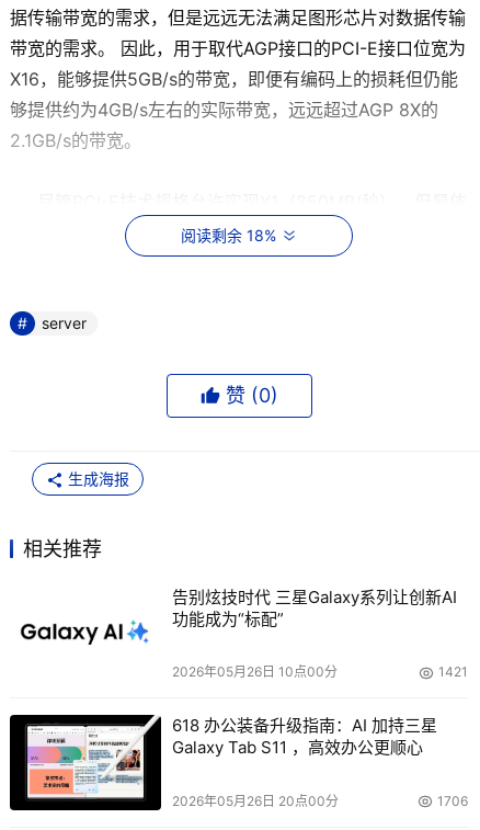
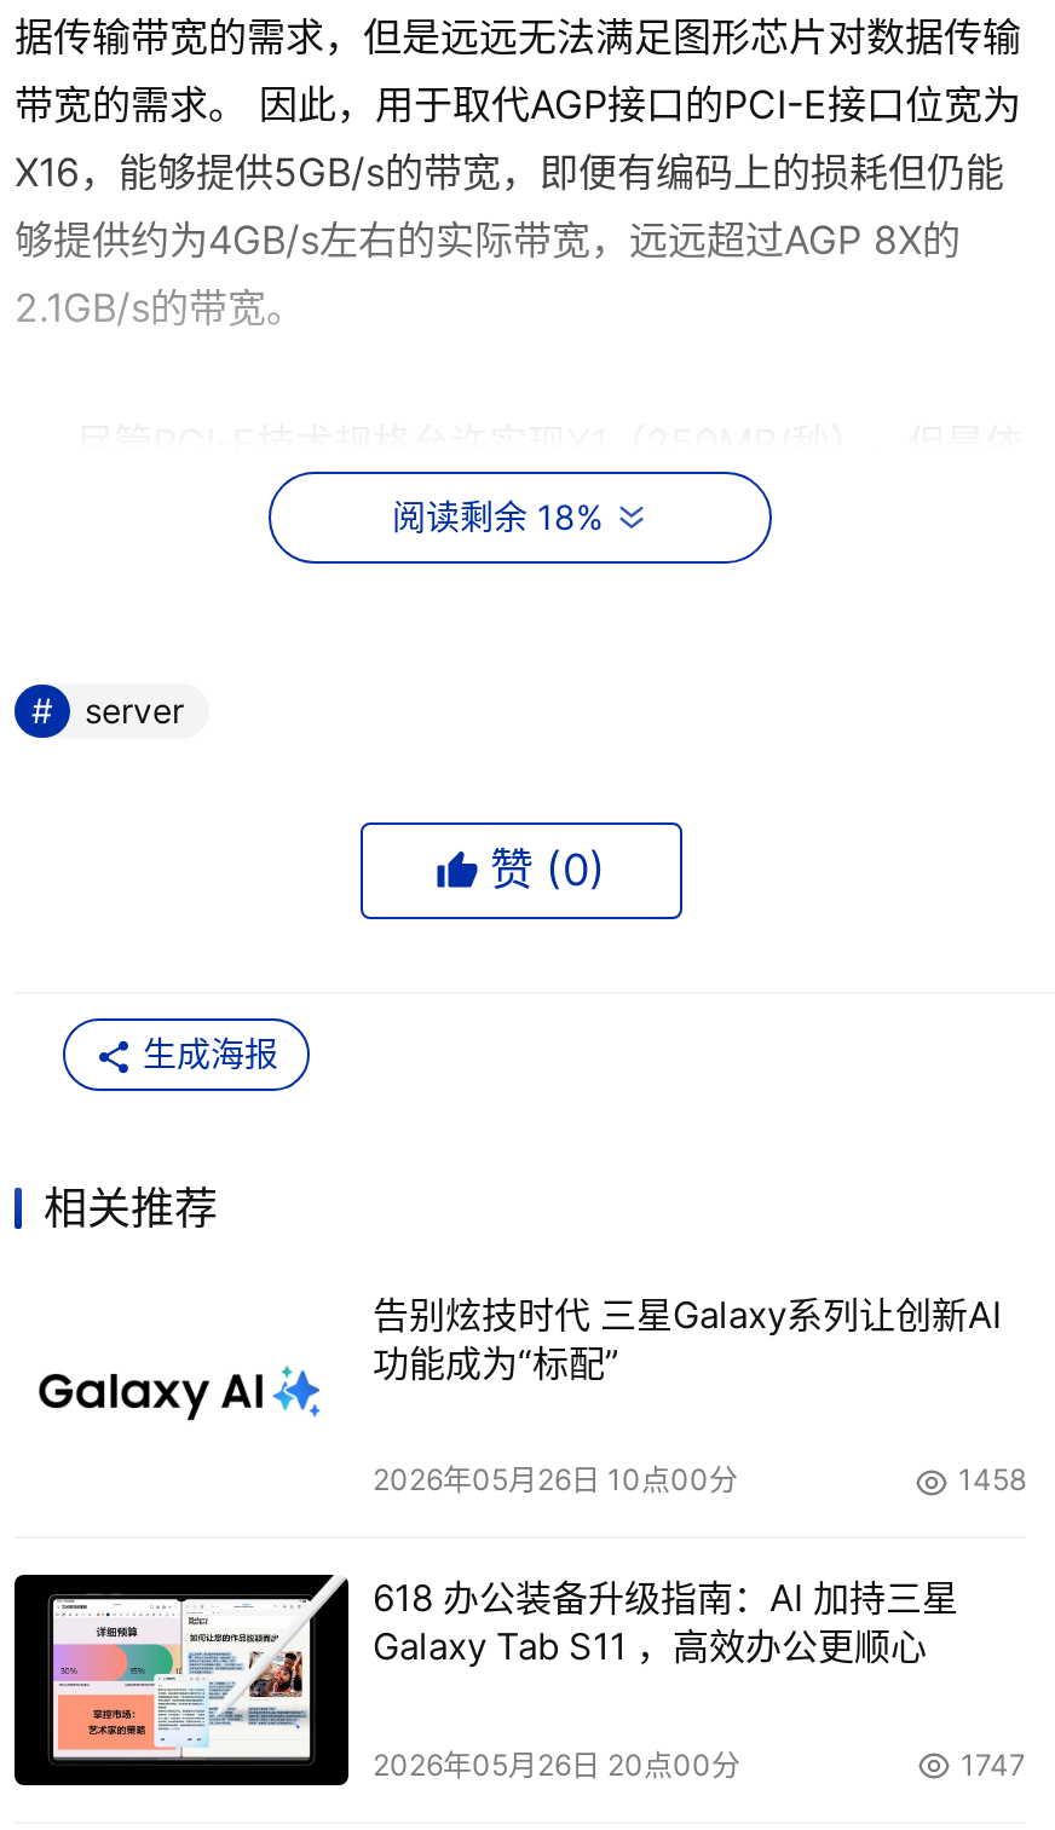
- 1421
+ 1458

- 1706
+ 1747
